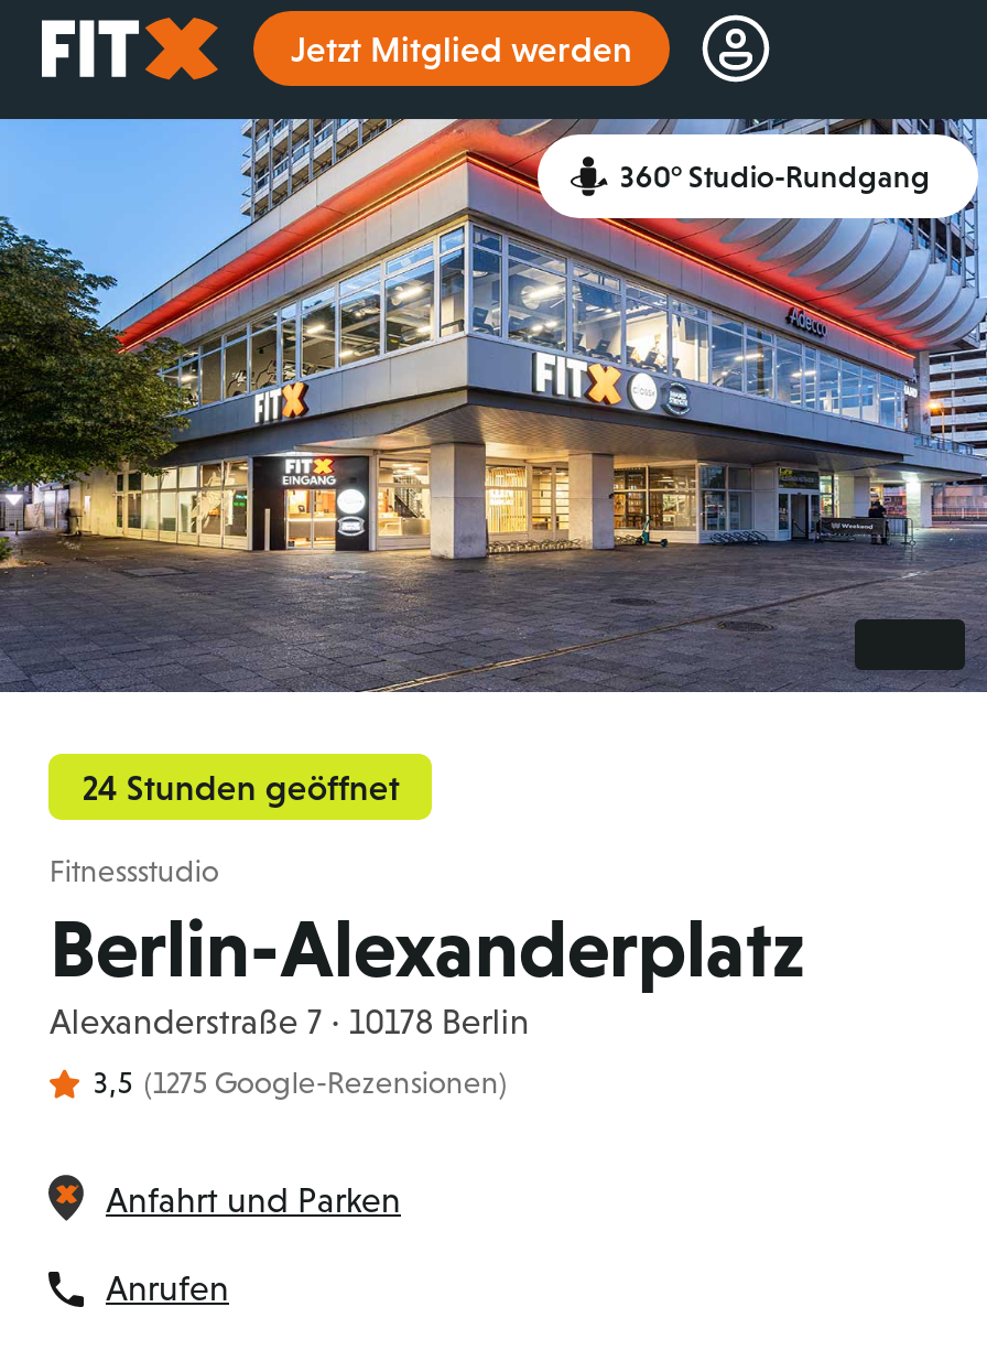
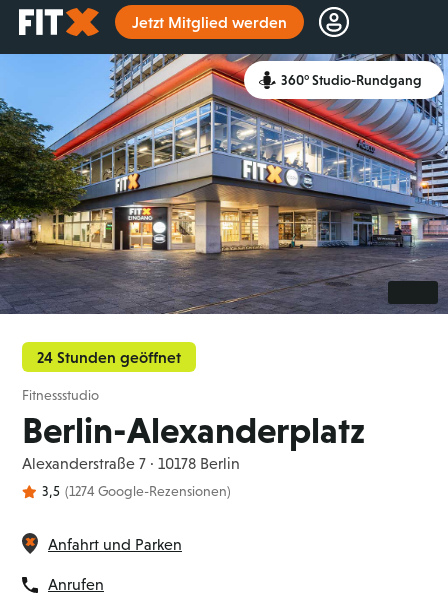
- 3,5 (1275 Google-Rezensionen)
+ 3,5 (1274 Google-Rezensionen)
